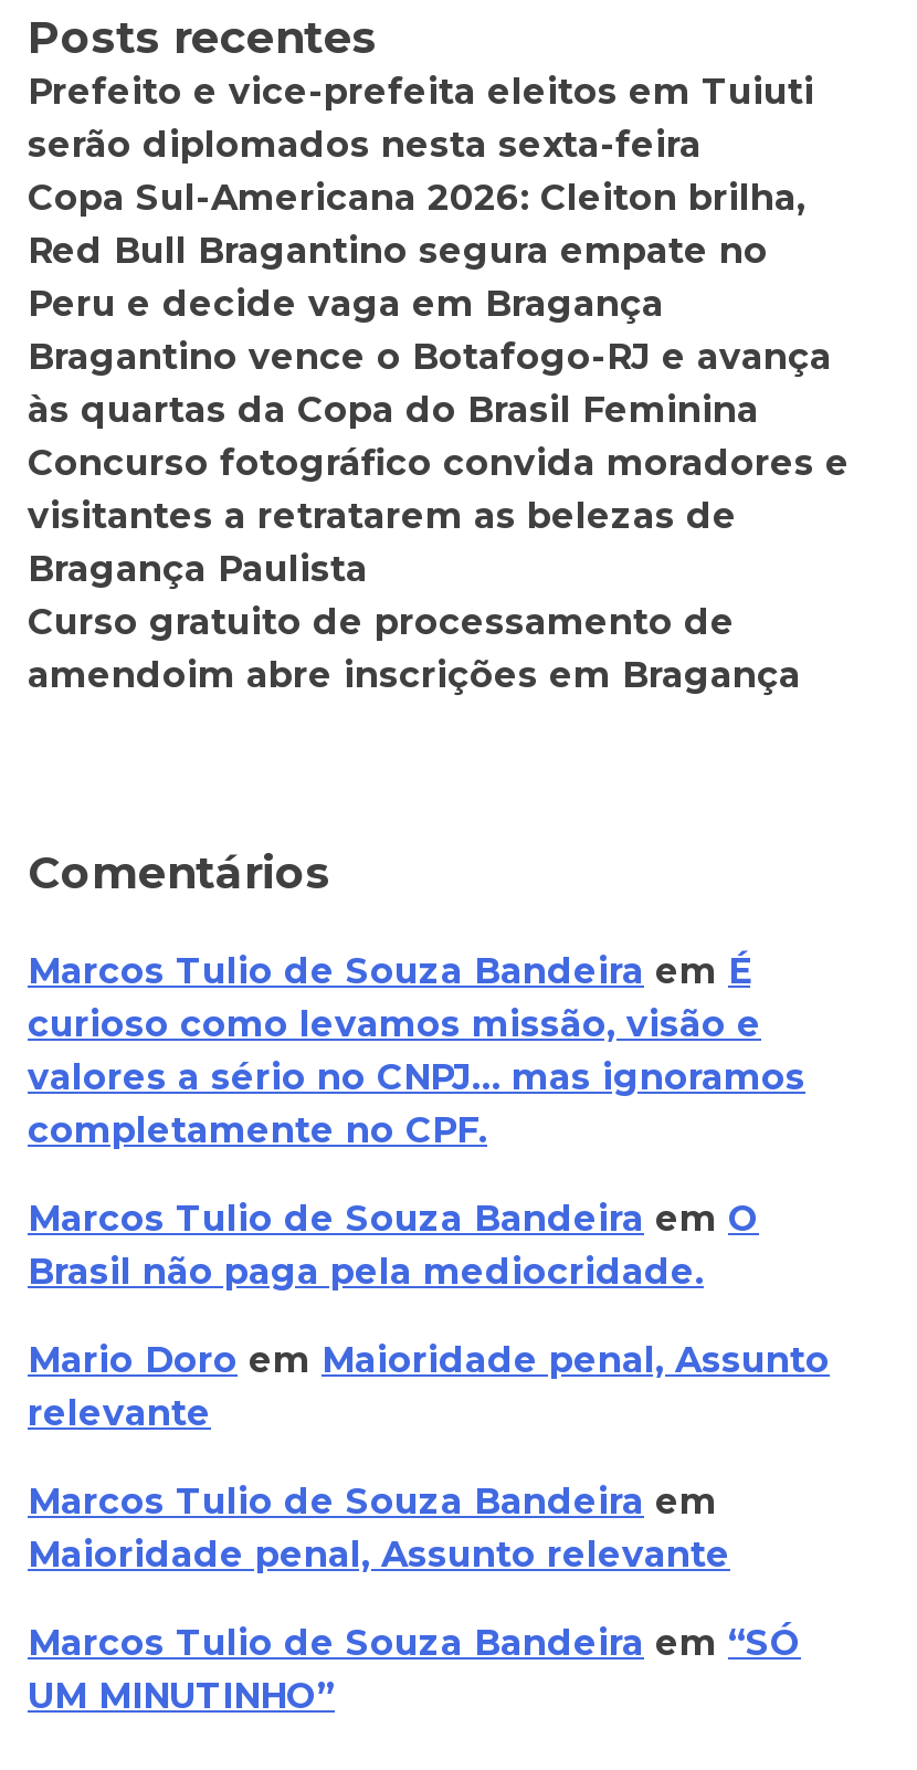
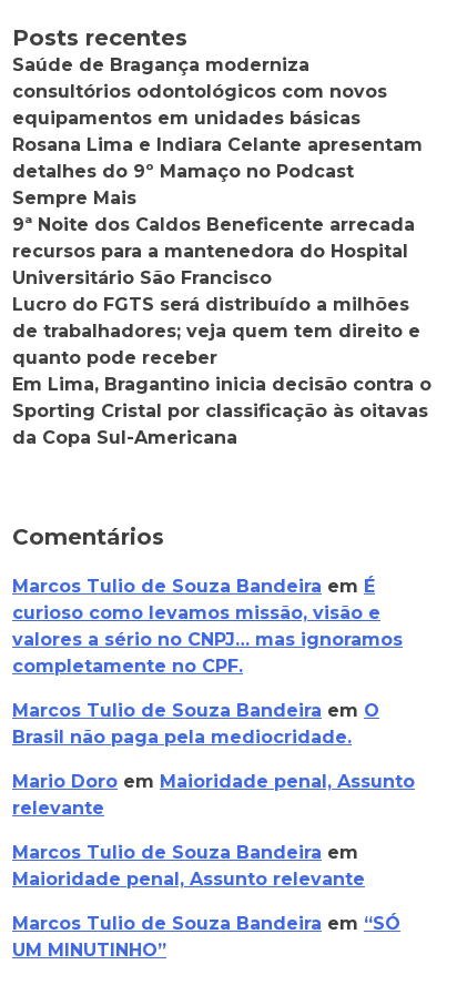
- Prefeito e vice-prefeita eleitos em Tuiuti
- serão diplomados nesta sexta-feira
- Copa Sul-Americana 2026: Cleiton brilha,
- Red Bull Bragantino segura empate no
- Peru e decide vaga em Bragança
- Bragantino vence o Botafogo-RJ e avança
- às quartas da Copa do Brasil Feminina
- Concurso fotográfico convida moradores e
- visitantes a retratarem as belezas de
- Bragança Paulista
- Curso gratuito de processamento de
- amendoim abre inscrições em Bragança
+ Saúde de Bragança moderniza
+ consultórios odontológicos com novos
+ equipamentos em unidades básicas
+ Rosana Lima e Indiara Celante apresentam
+ detalhes do 9º Mamaço no Podcast
+ Sempre Mais
+ 9ª Noite dos Caldos Beneficente arrecada
+ recursos para a mantenedora do Hospital
+ Universitário São Francisco
+ Lucro do FGTS será distribuído a milhões
+ de trabalhadores; veja quem tem direito e
+ quanto pode receber
+ Em Lima, Bragantino inicia decisão contra o
+ Sporting Cristal por classificação às oitavas
+ da Copa Sul-Americana
